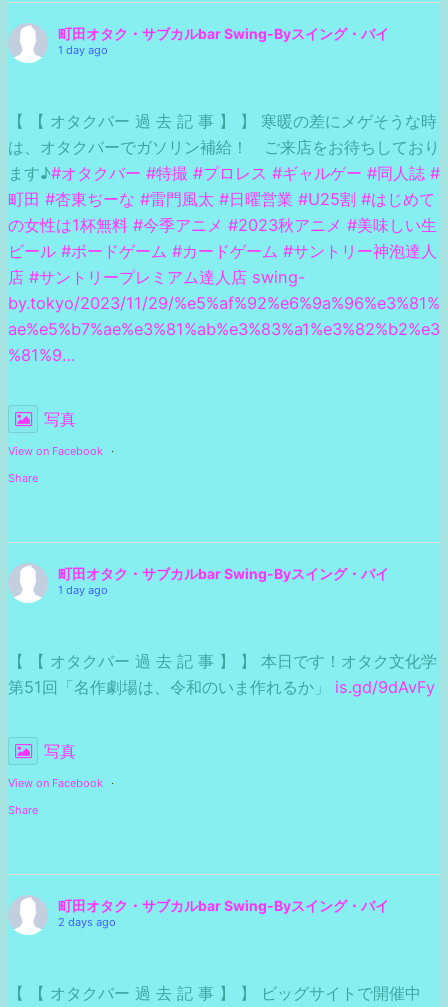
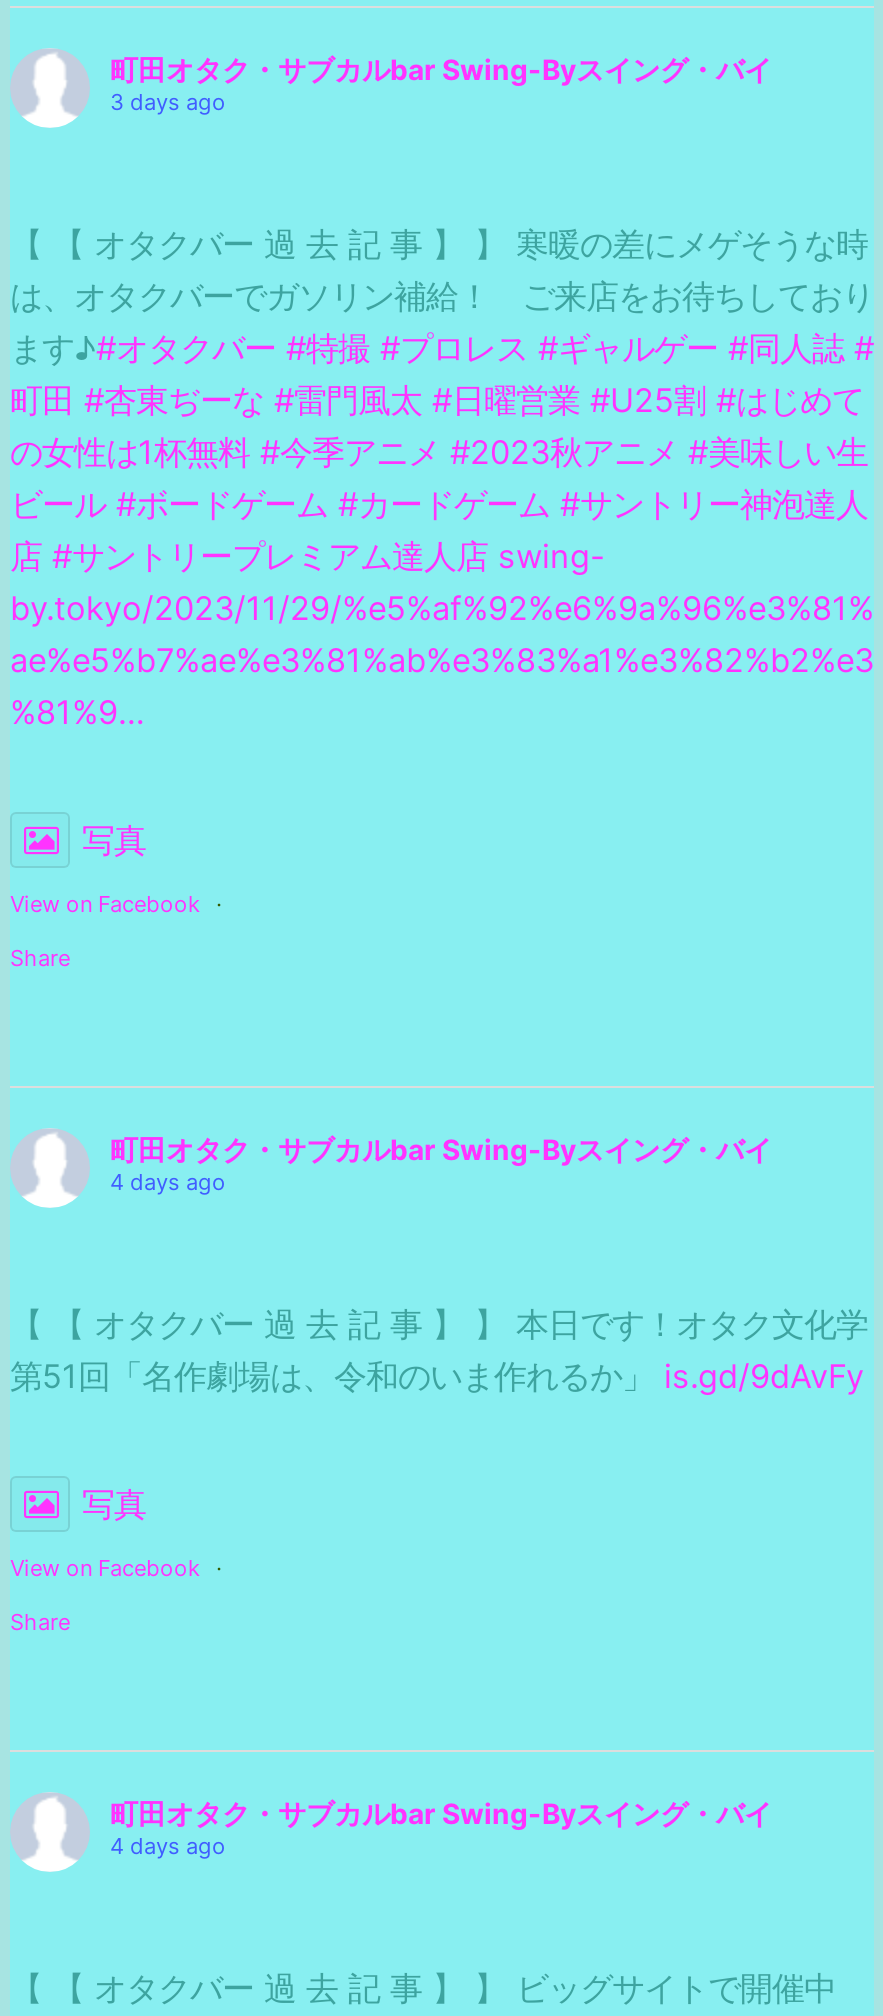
- 1 day ago
+ 3 days ago

- 1 day ago
+ 4 days ago

- 2 days ago
+ 4 days ago
